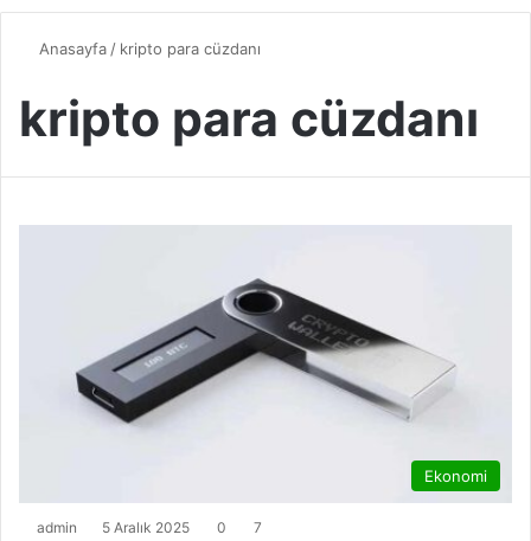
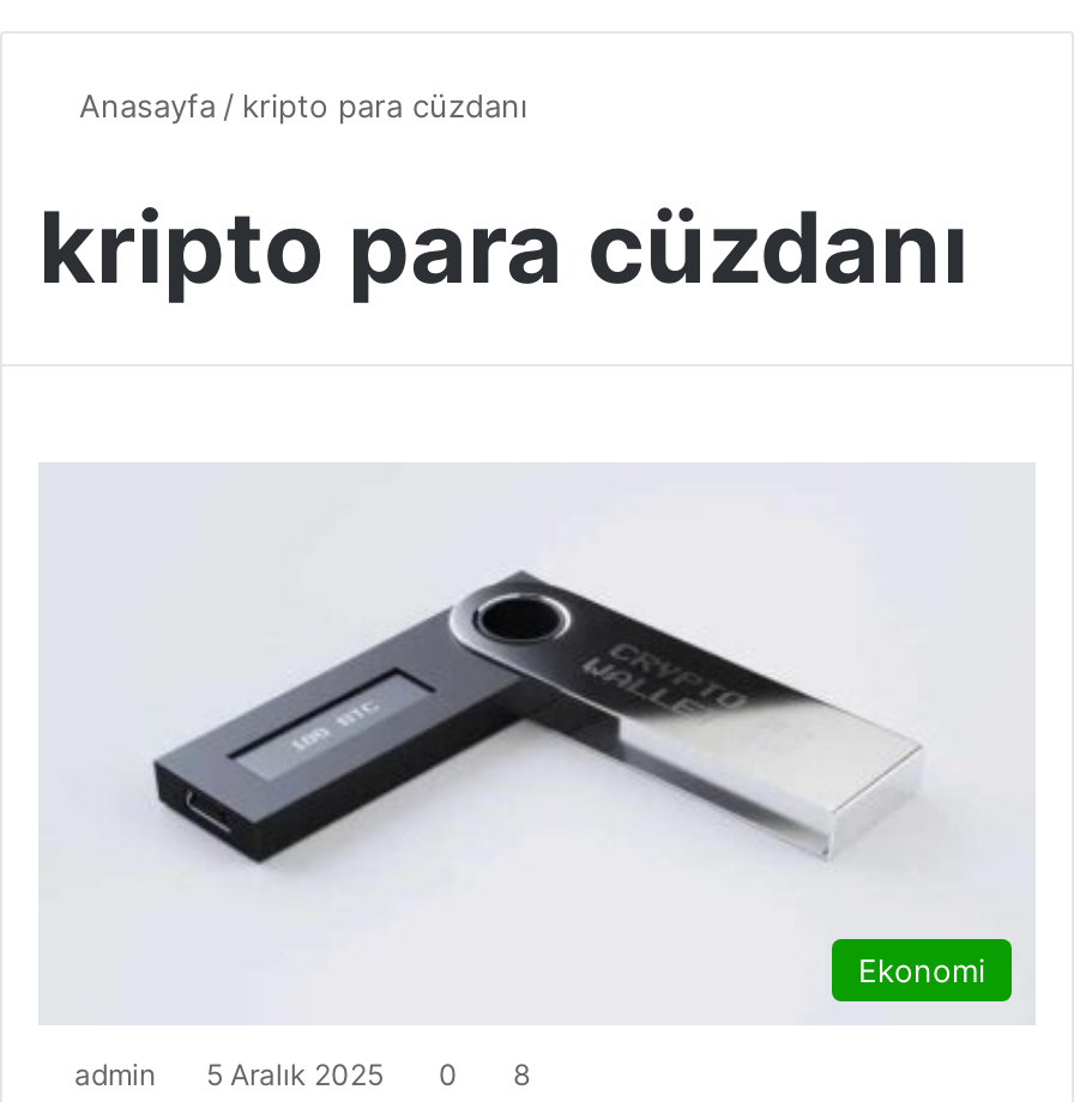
- admin 5 Aralık 2025 0 7
+ admin 5 Aralık 2025 0 8
